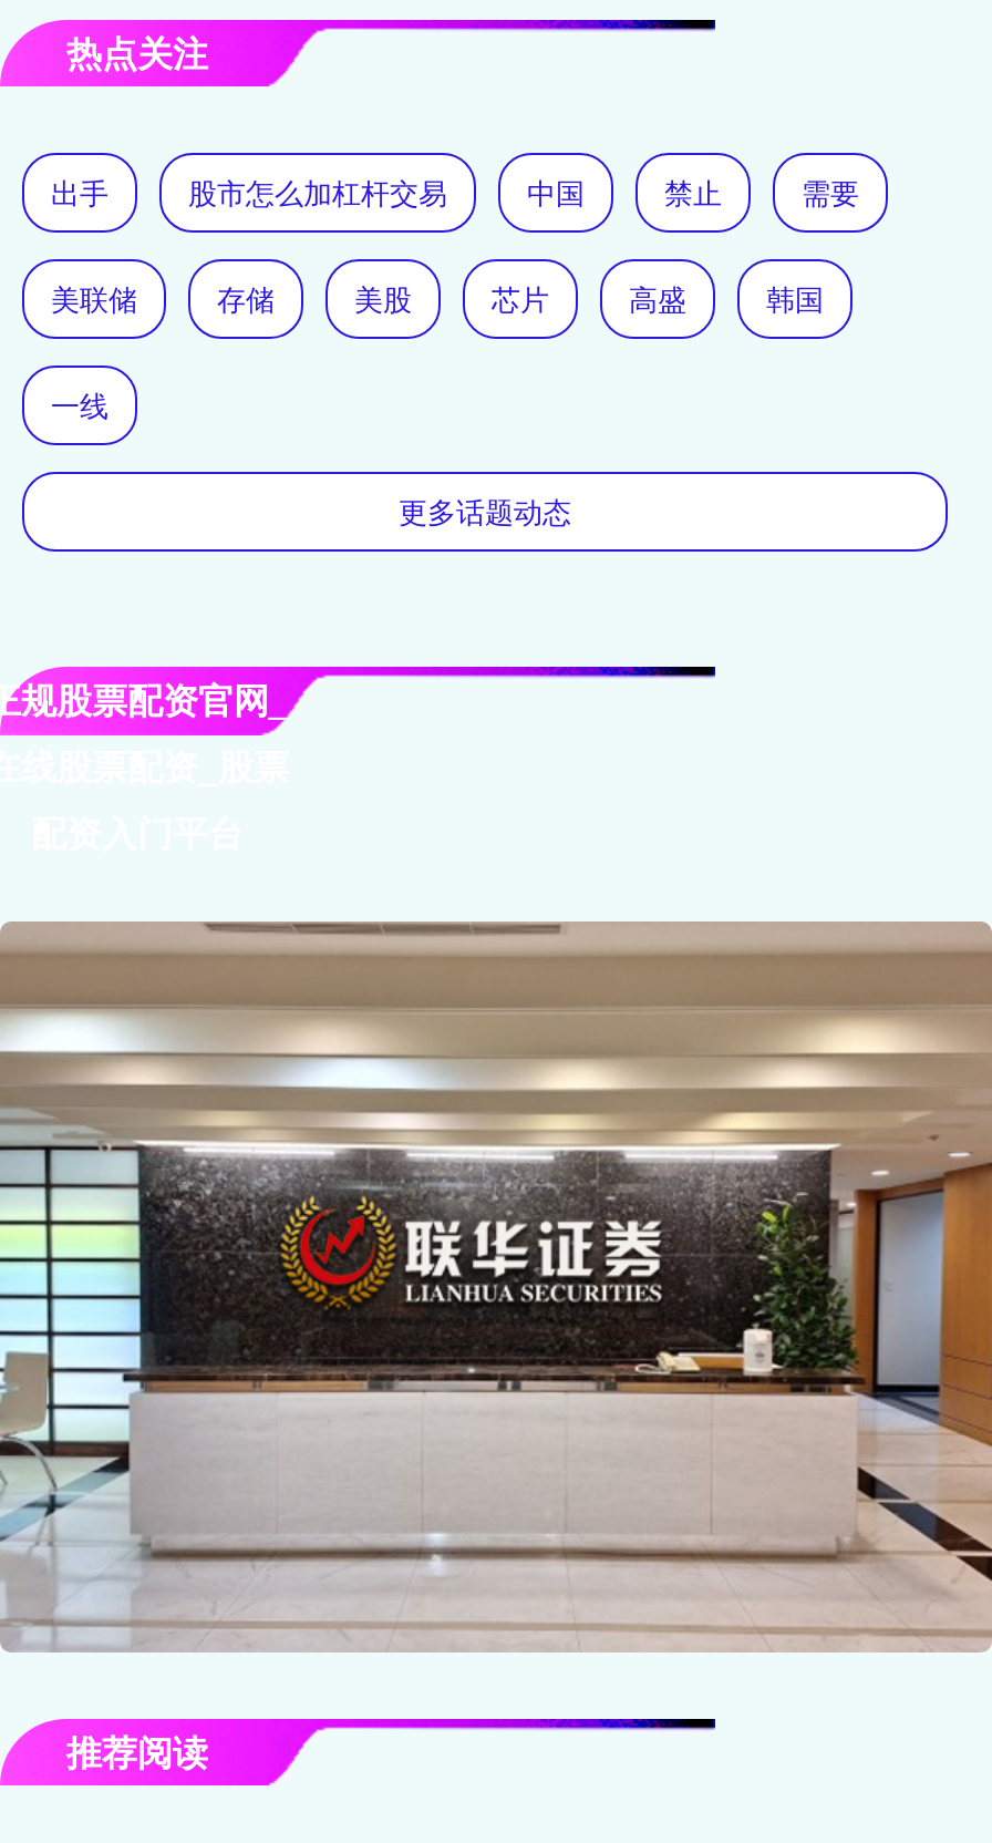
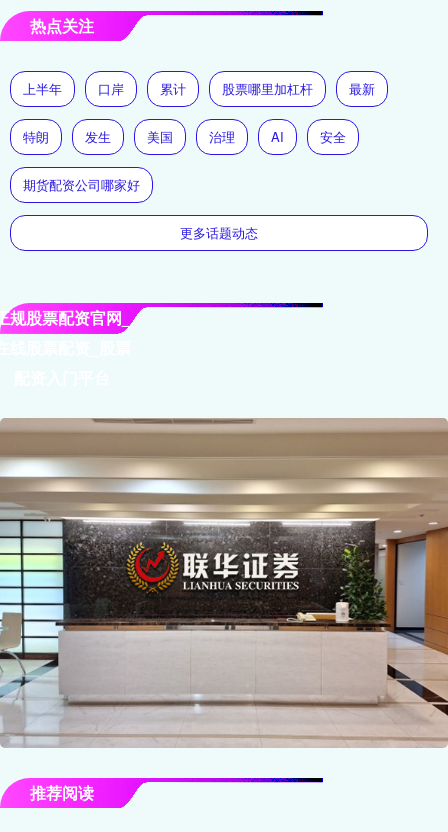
- 出手
- 股市怎么加杠杆交易
- 中国
- 禁止
- 需要
+ 上半年
+ 口岸
+ 累计
+ 股票哪里加杠杆
+ 最新

- 美联储
- 存储
- 美股
- 芯片
- 高盛
- 韩国
+ 特朗
+ 发生
+ 美国
+ 治理
+ AI
+ 安全

- 一线
+ 期货配资公司哪家好
